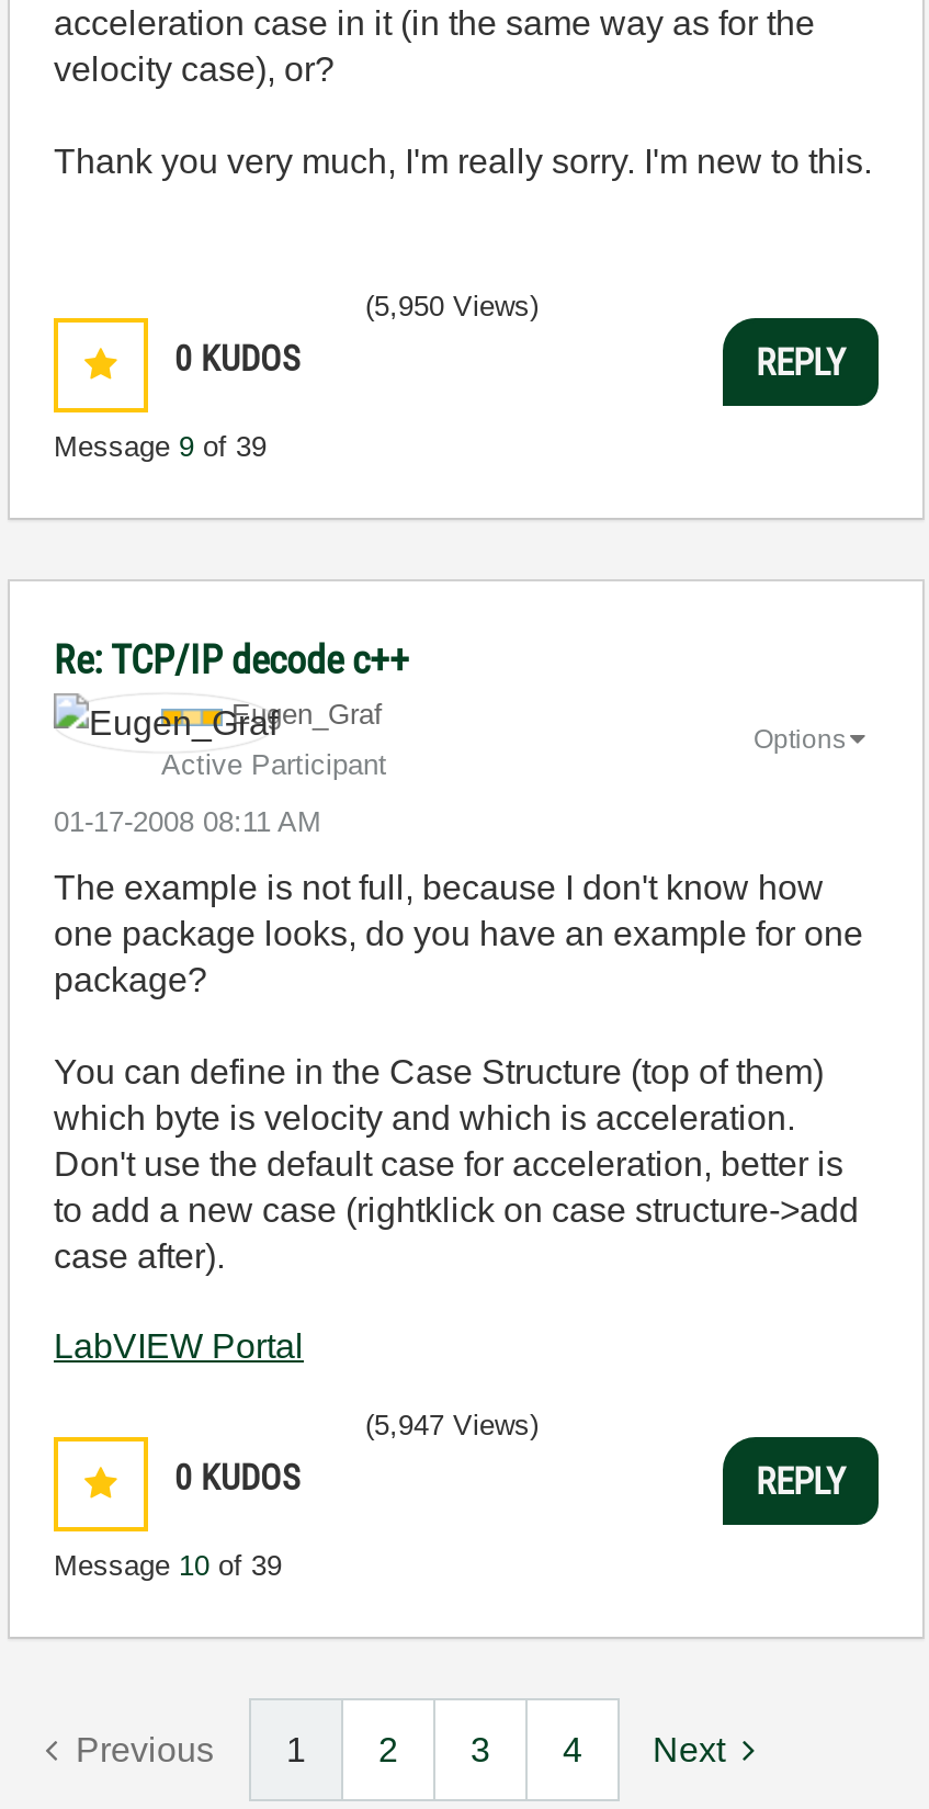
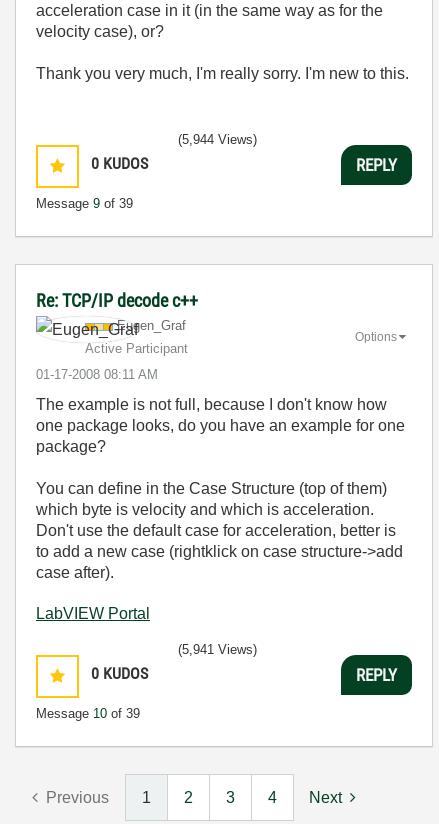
- (5,950 Views)
+ (5,944 Views)

- (5,947 Views)
+ (5,941 Views)
